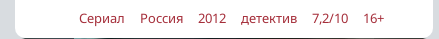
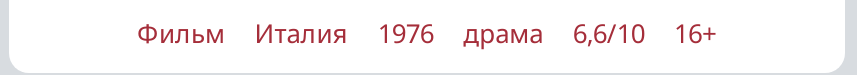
- Сериал
- Россия
- 2012
- детектив
- 7,2/10
+ Фильм
+ Италия
+ 1976
+ драма
+ 6,6/10
